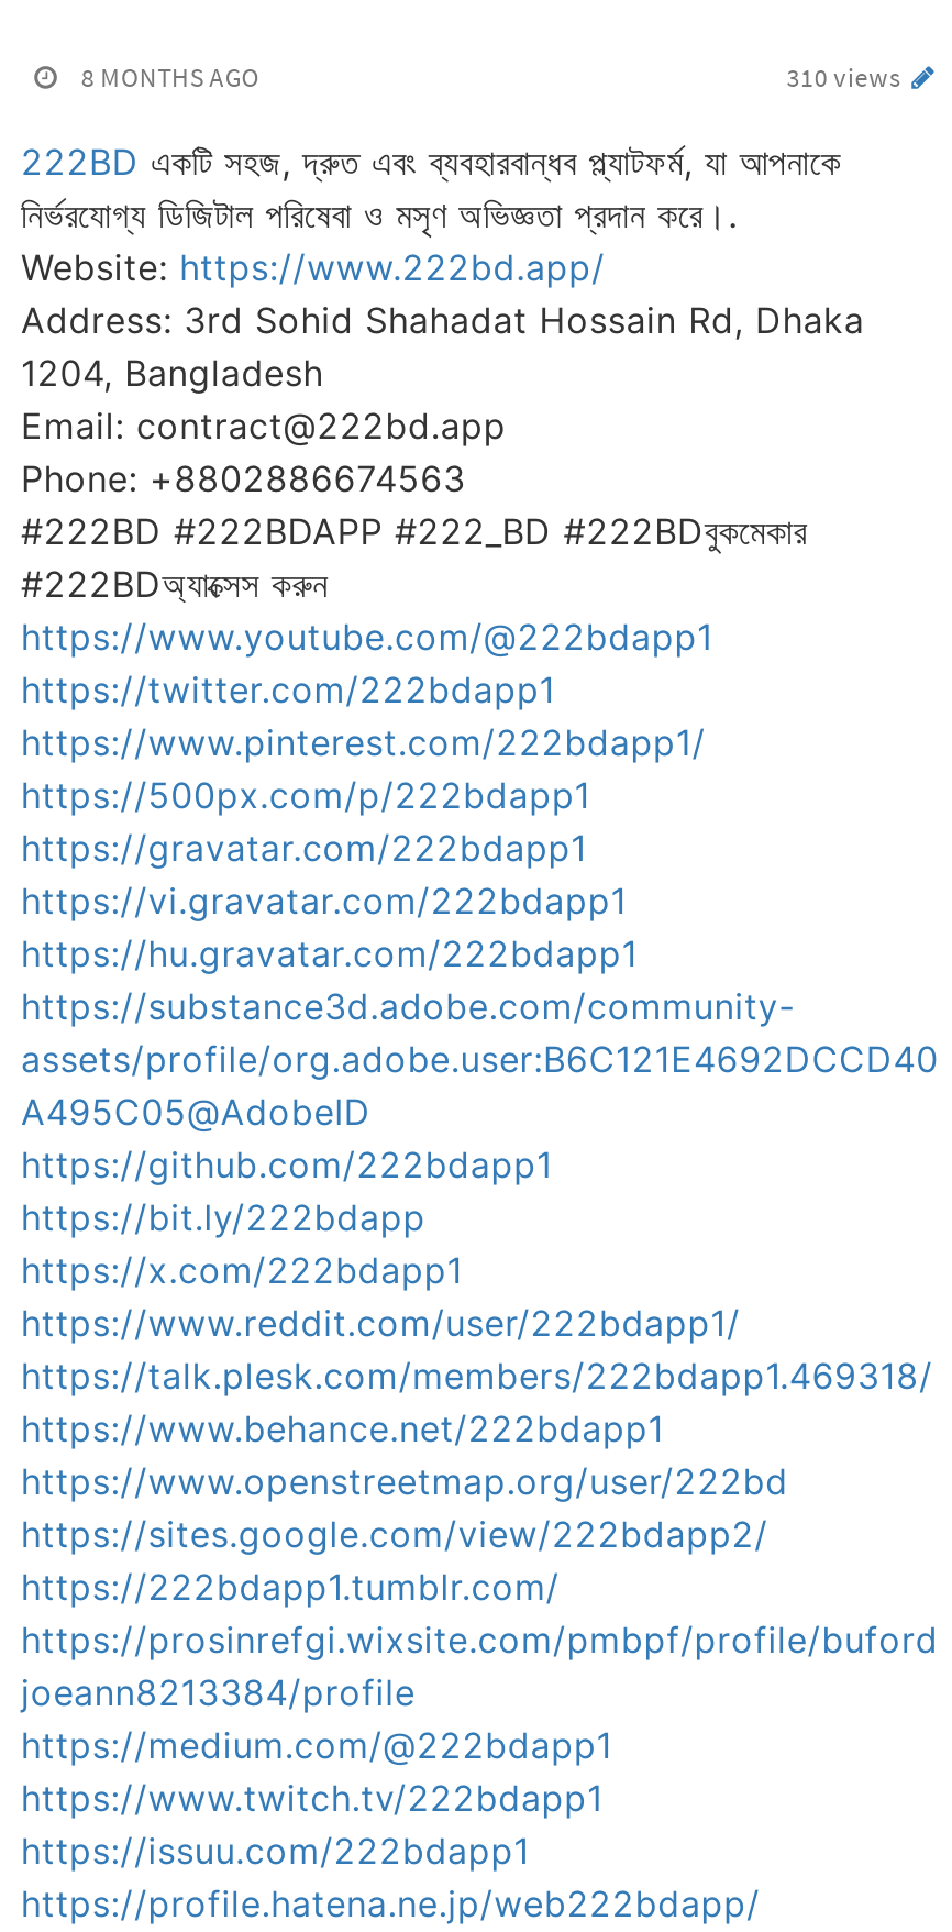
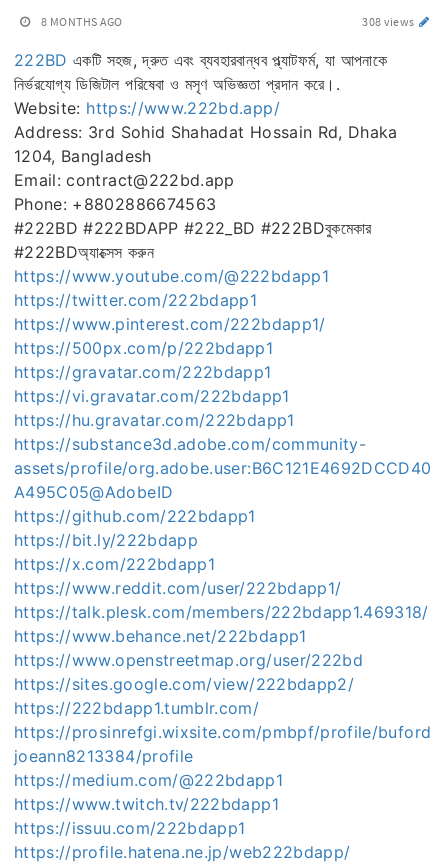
- 310 views
+ 308 views
